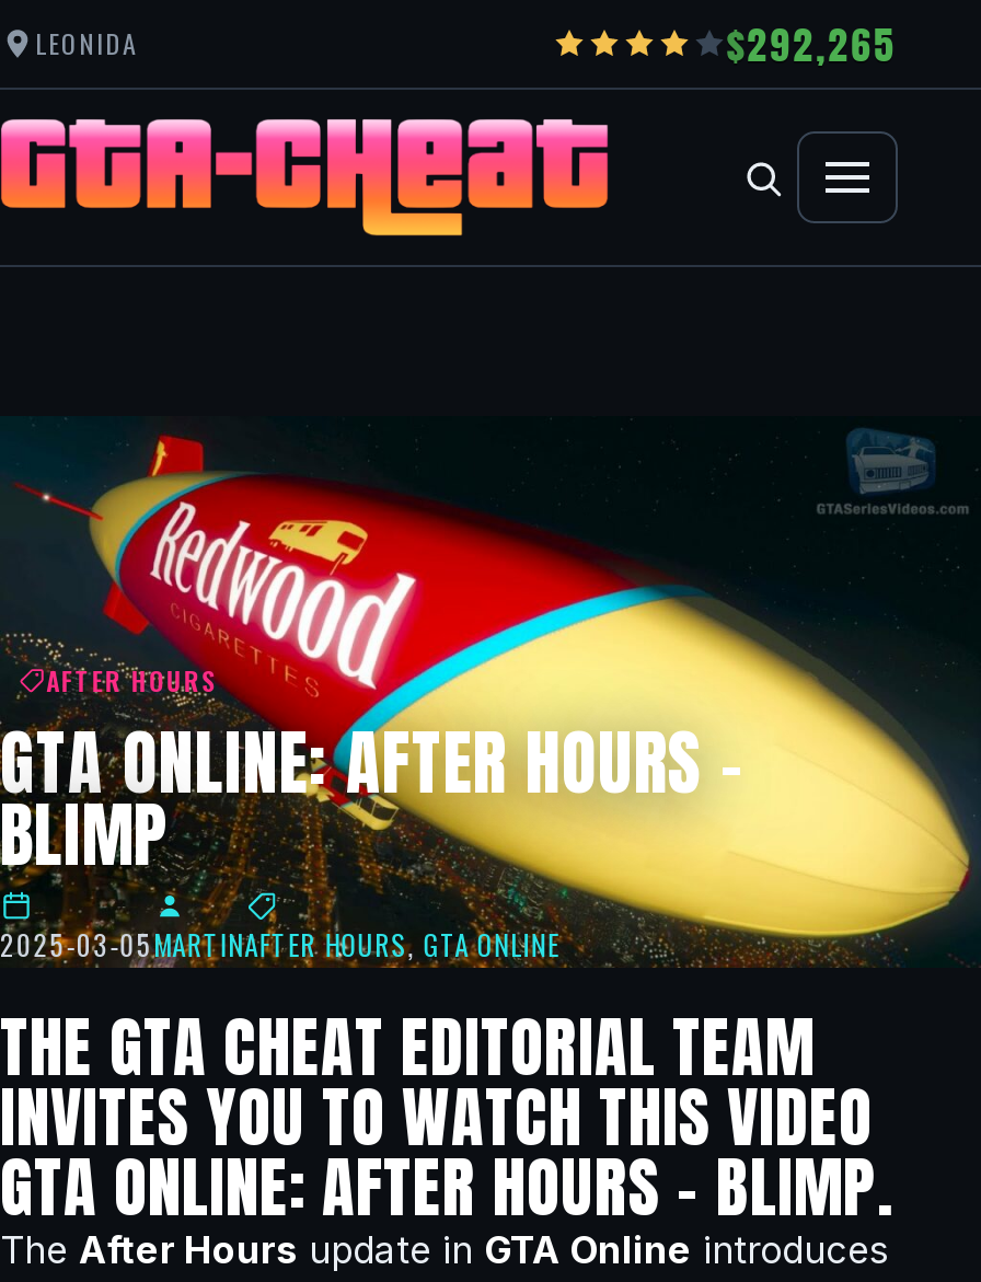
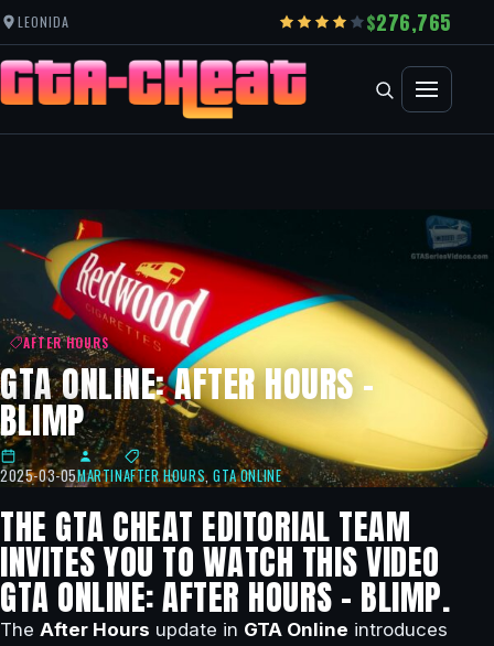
- 292,265
+ 276,765
